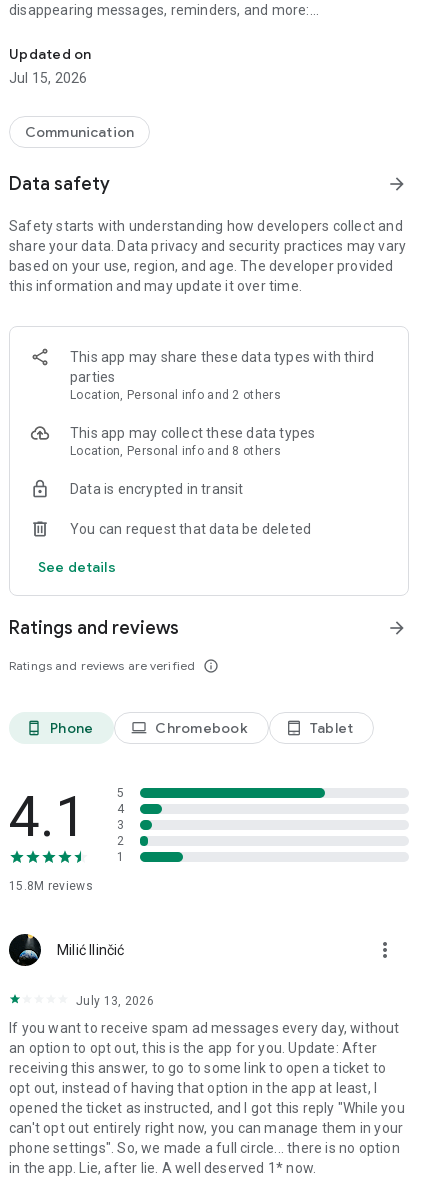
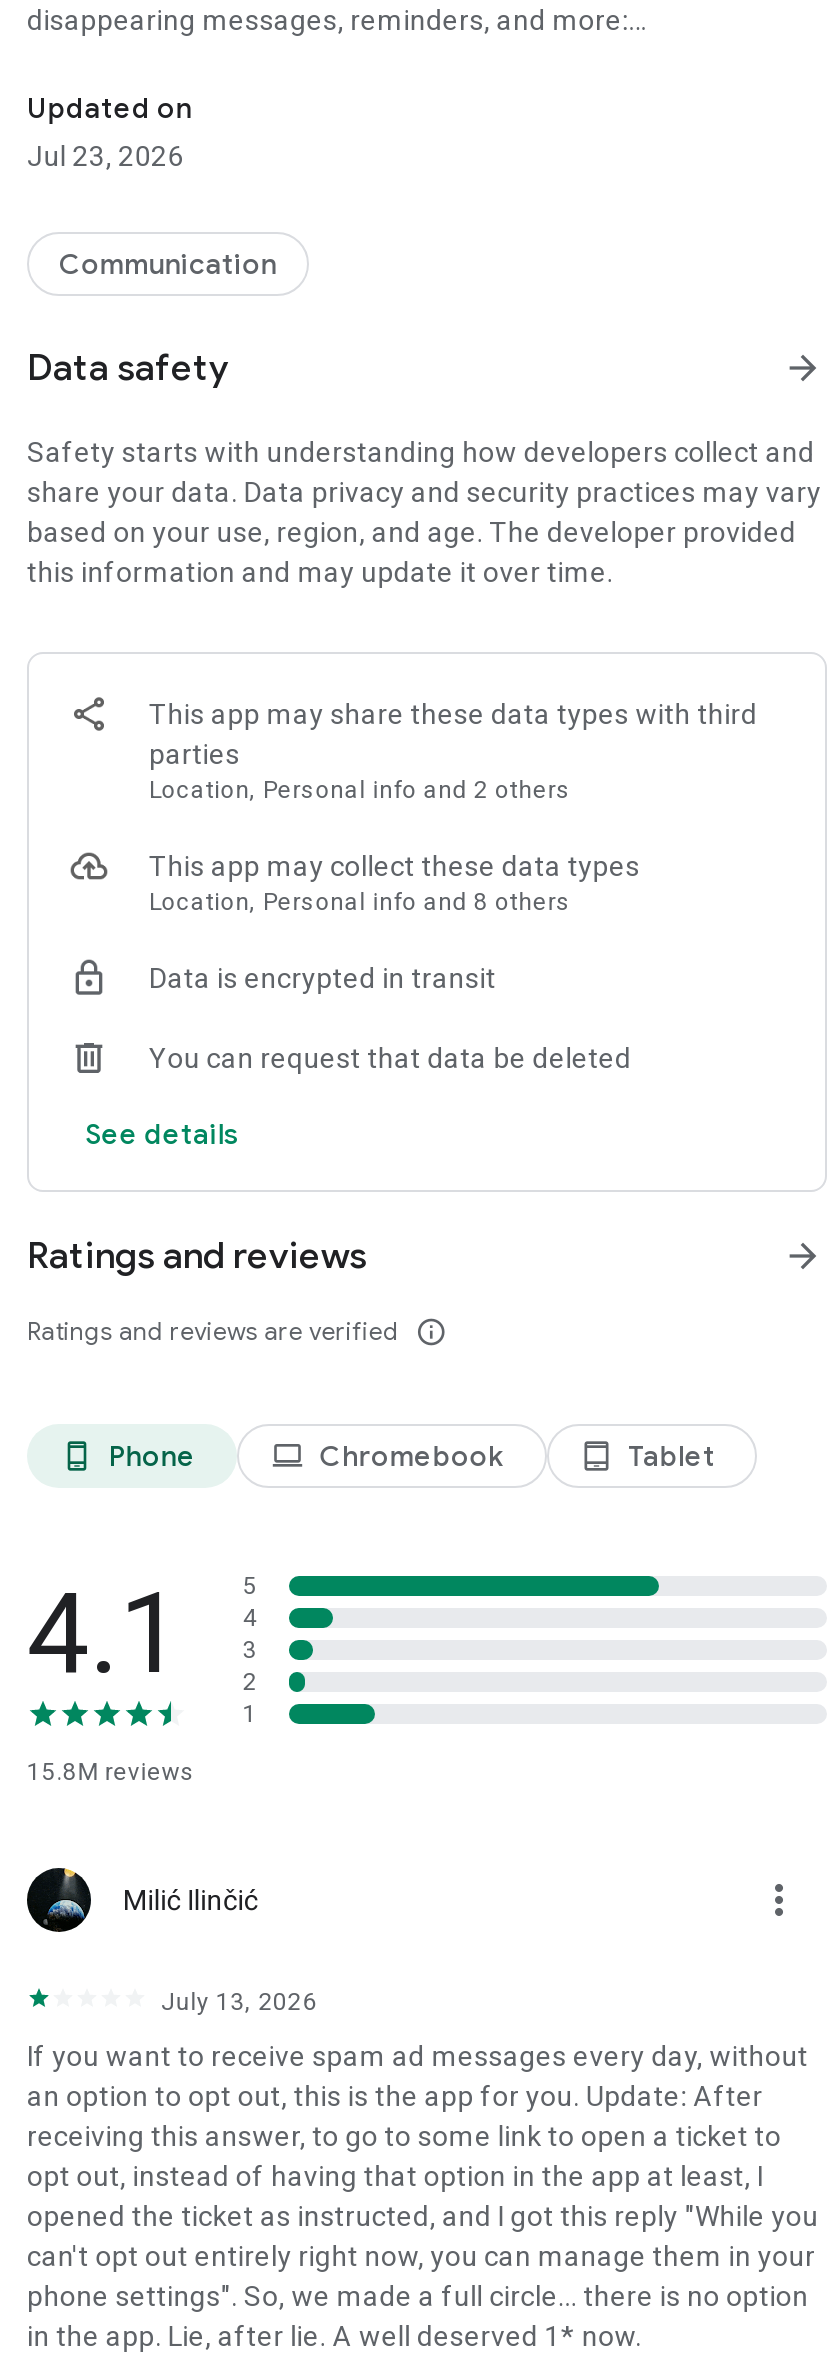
- Jul 15, 2026
+ Jul 23, 2026
